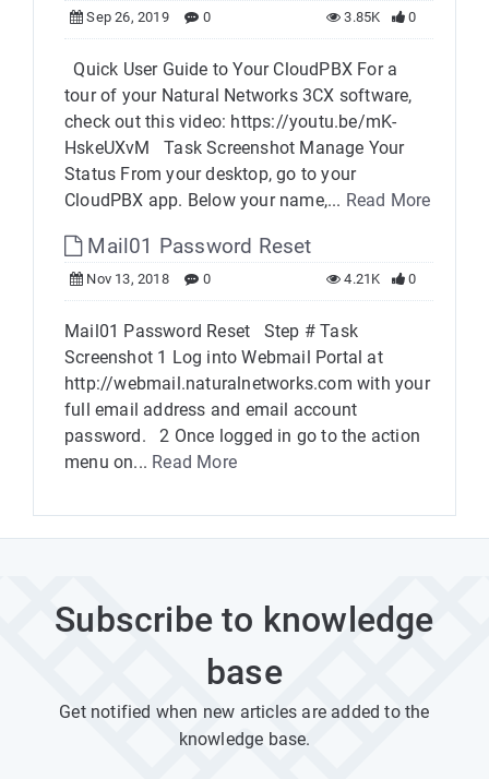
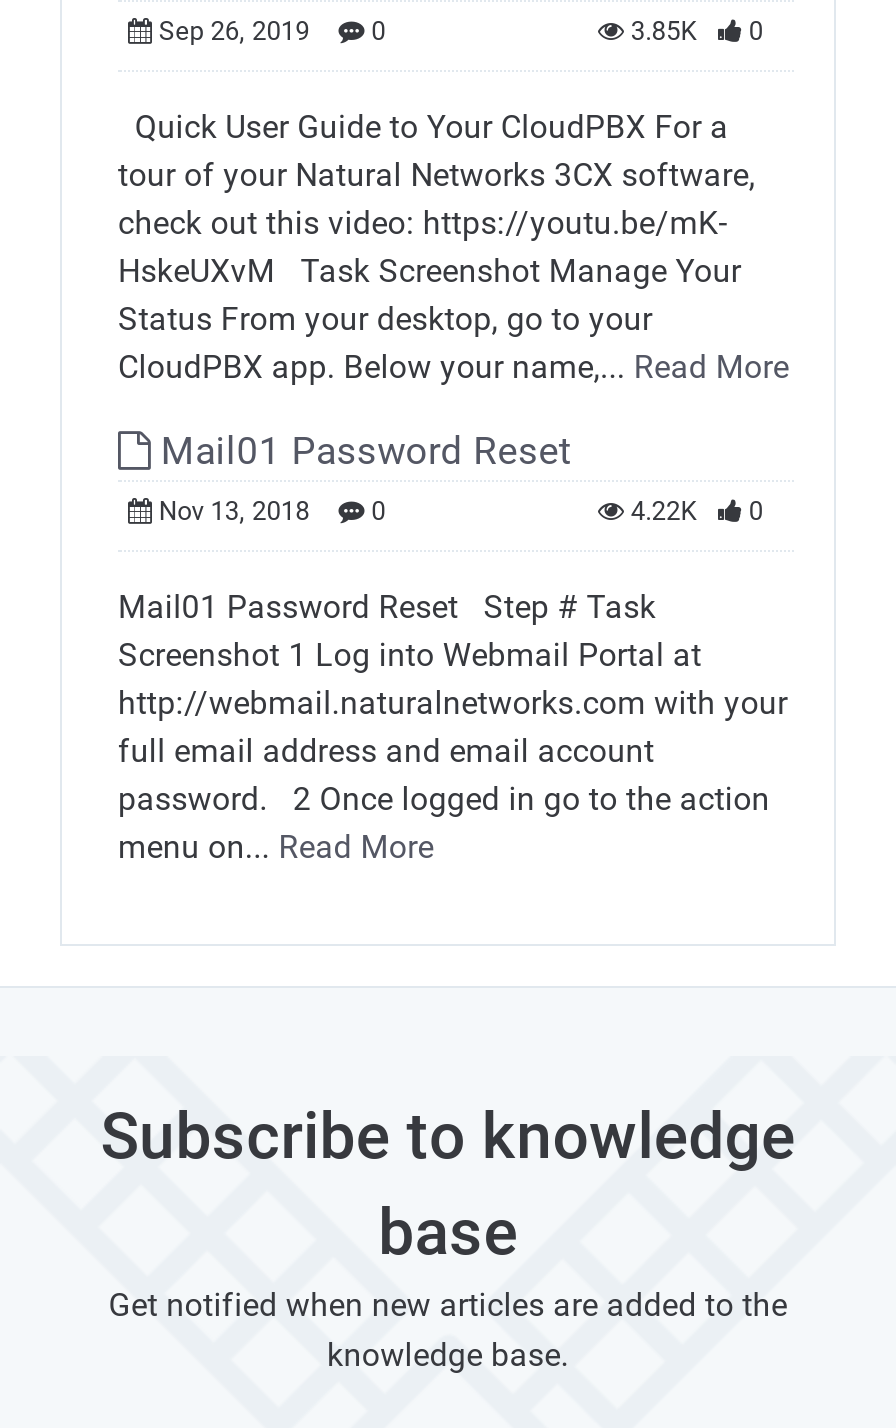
- 4.21K 0
+ 4.22K 0
